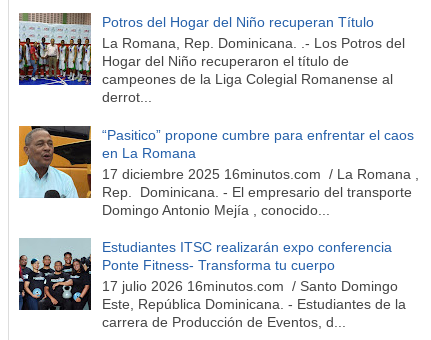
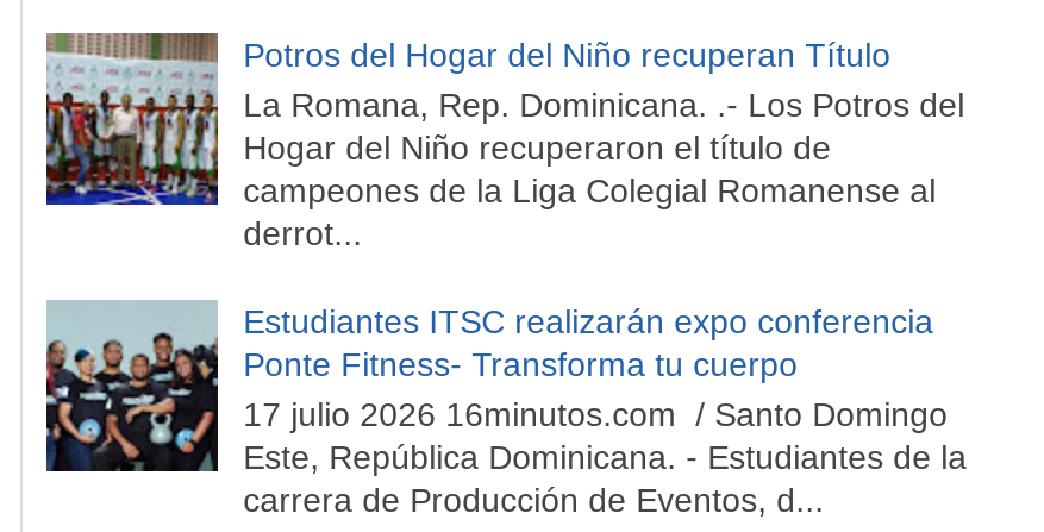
- [image]
- “Pasitico” propone cumbre para enfrentar el caos
- en La Romana
- 17 diciembre 2025 16minutos.com / La Romana ,
- Rep. Dominicana. - El empresario del transporte
- Domingo Antonio Mejía , conocido...
